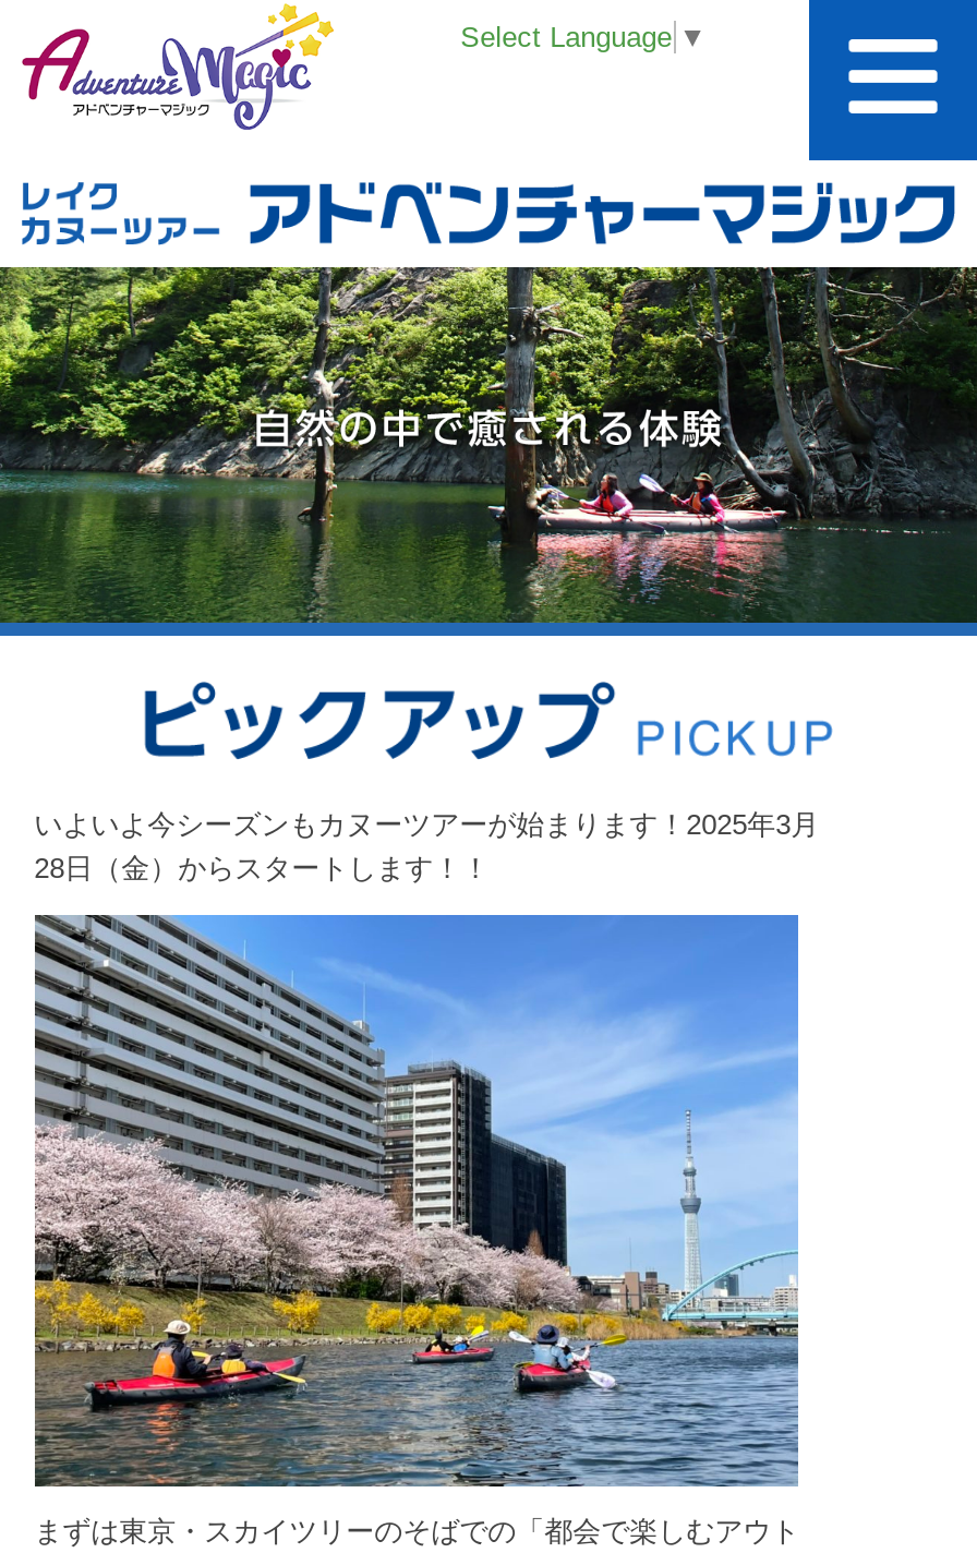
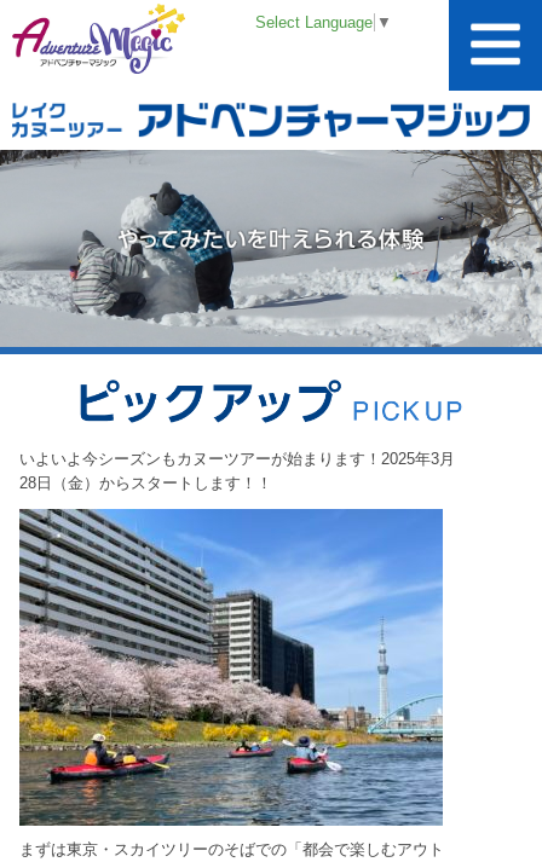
- [image]
+ [image]
